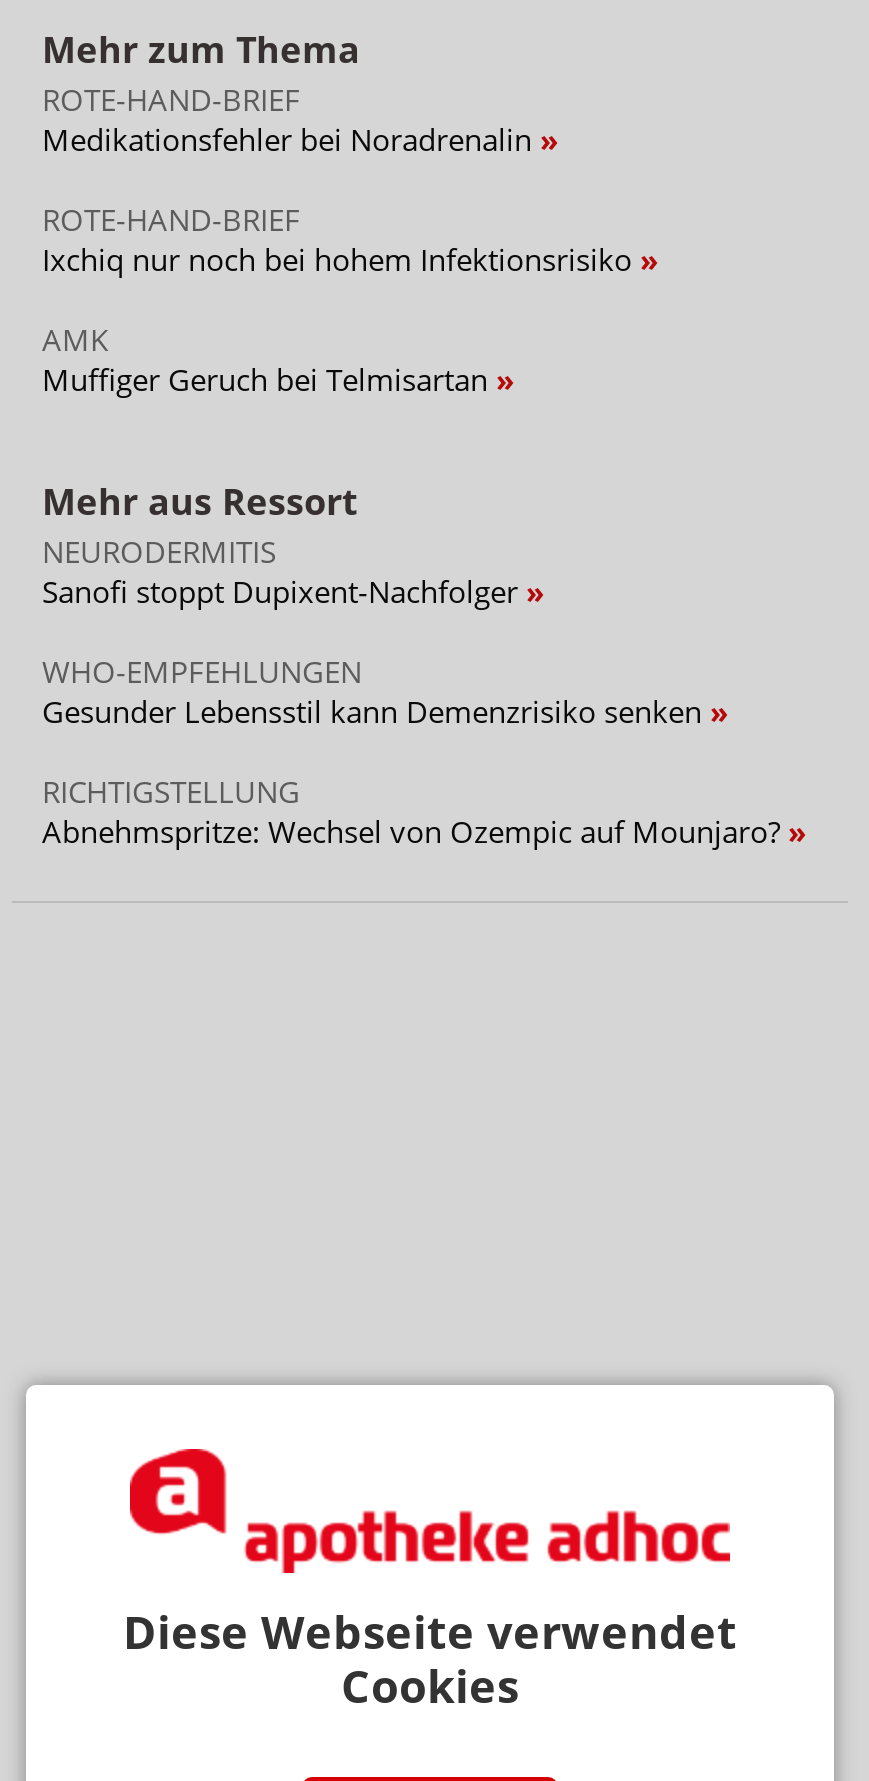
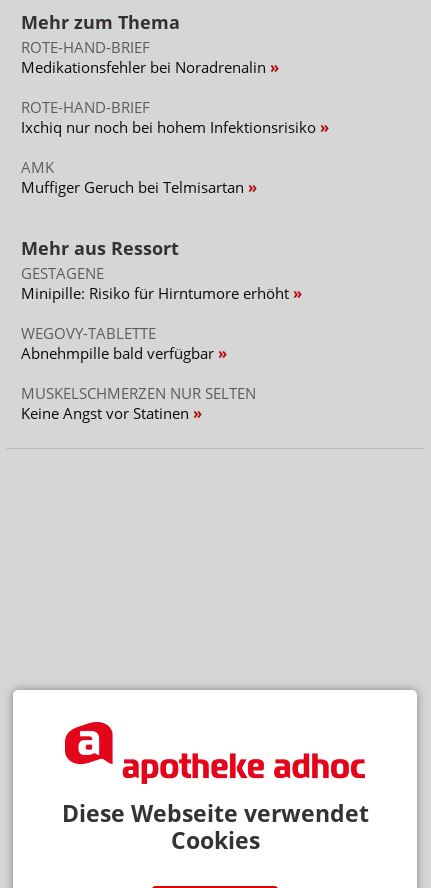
- NEURODERMITIS
- Sanofi stoppt Dupixent-Nachfolger
+ GESTAGENE
+ Minipille: Risiko für Hirntumore erhöht

- WHO-EMPFEHLUNGEN
- Gesunder Lebensstil kann Demenzrisiko senken
+ WEGOVY-TABLETTE
+ Abnehmpille bald verfügbar

- RICHTIGSTELLUNG
- Abnehmspritze: Wechsel von Ozempic auf Mounjaro?
+ MUSKELSCHMERZEN NUR SELTEN
+ Keine Angst vor Statinen
